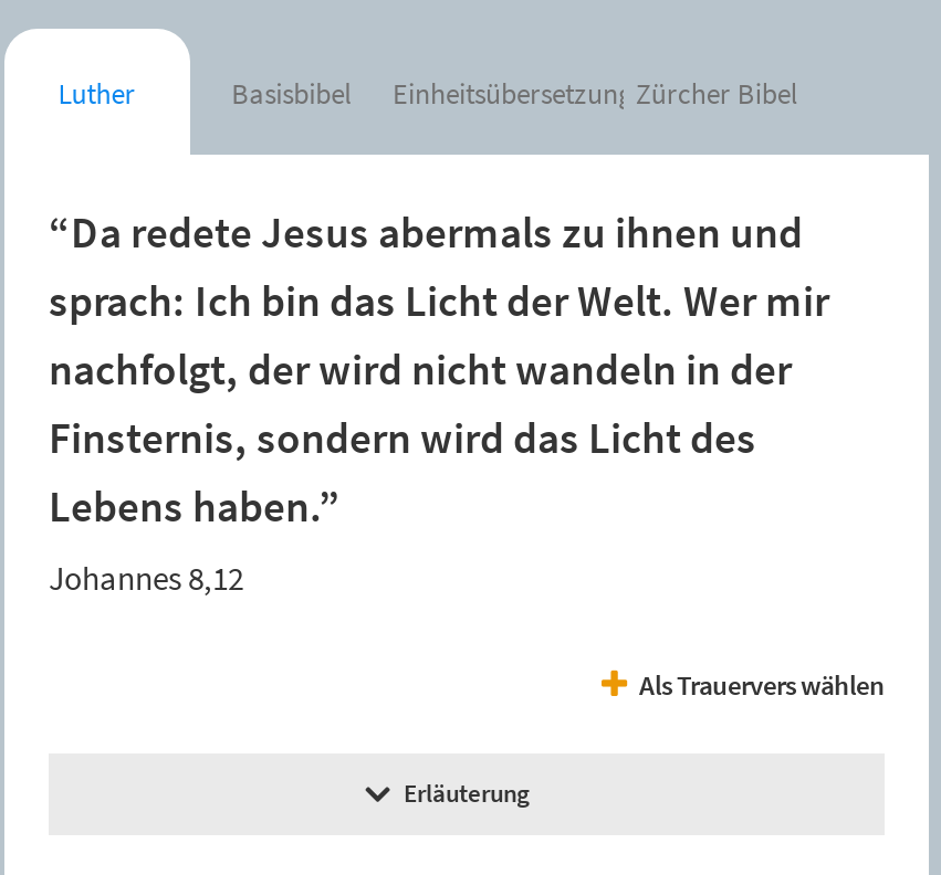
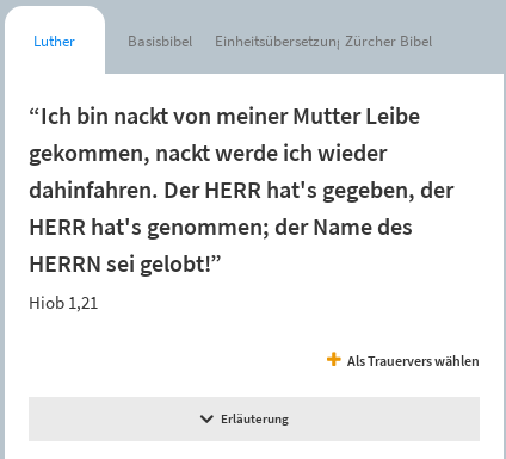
- “Da redete Jesus abermals zu ihnen und
- sprach: Ich bin das Licht der Welt. Wer mir
- nachfolgt, der wird nicht wandeln in der
- Finsternis, sondern wird das Licht des
- Lebens haben.”
+ “Ich bin nackt von meiner Mutter Leibe
+ gekommen, nackt werde ich wieder
+ dahinfahren. Der HERR hat's gegeben, der
+ HERR hat's genommen; der Name des
+ HERRN sei gelobt!”

- Johannes 8,12
+ Hiob 1,21
